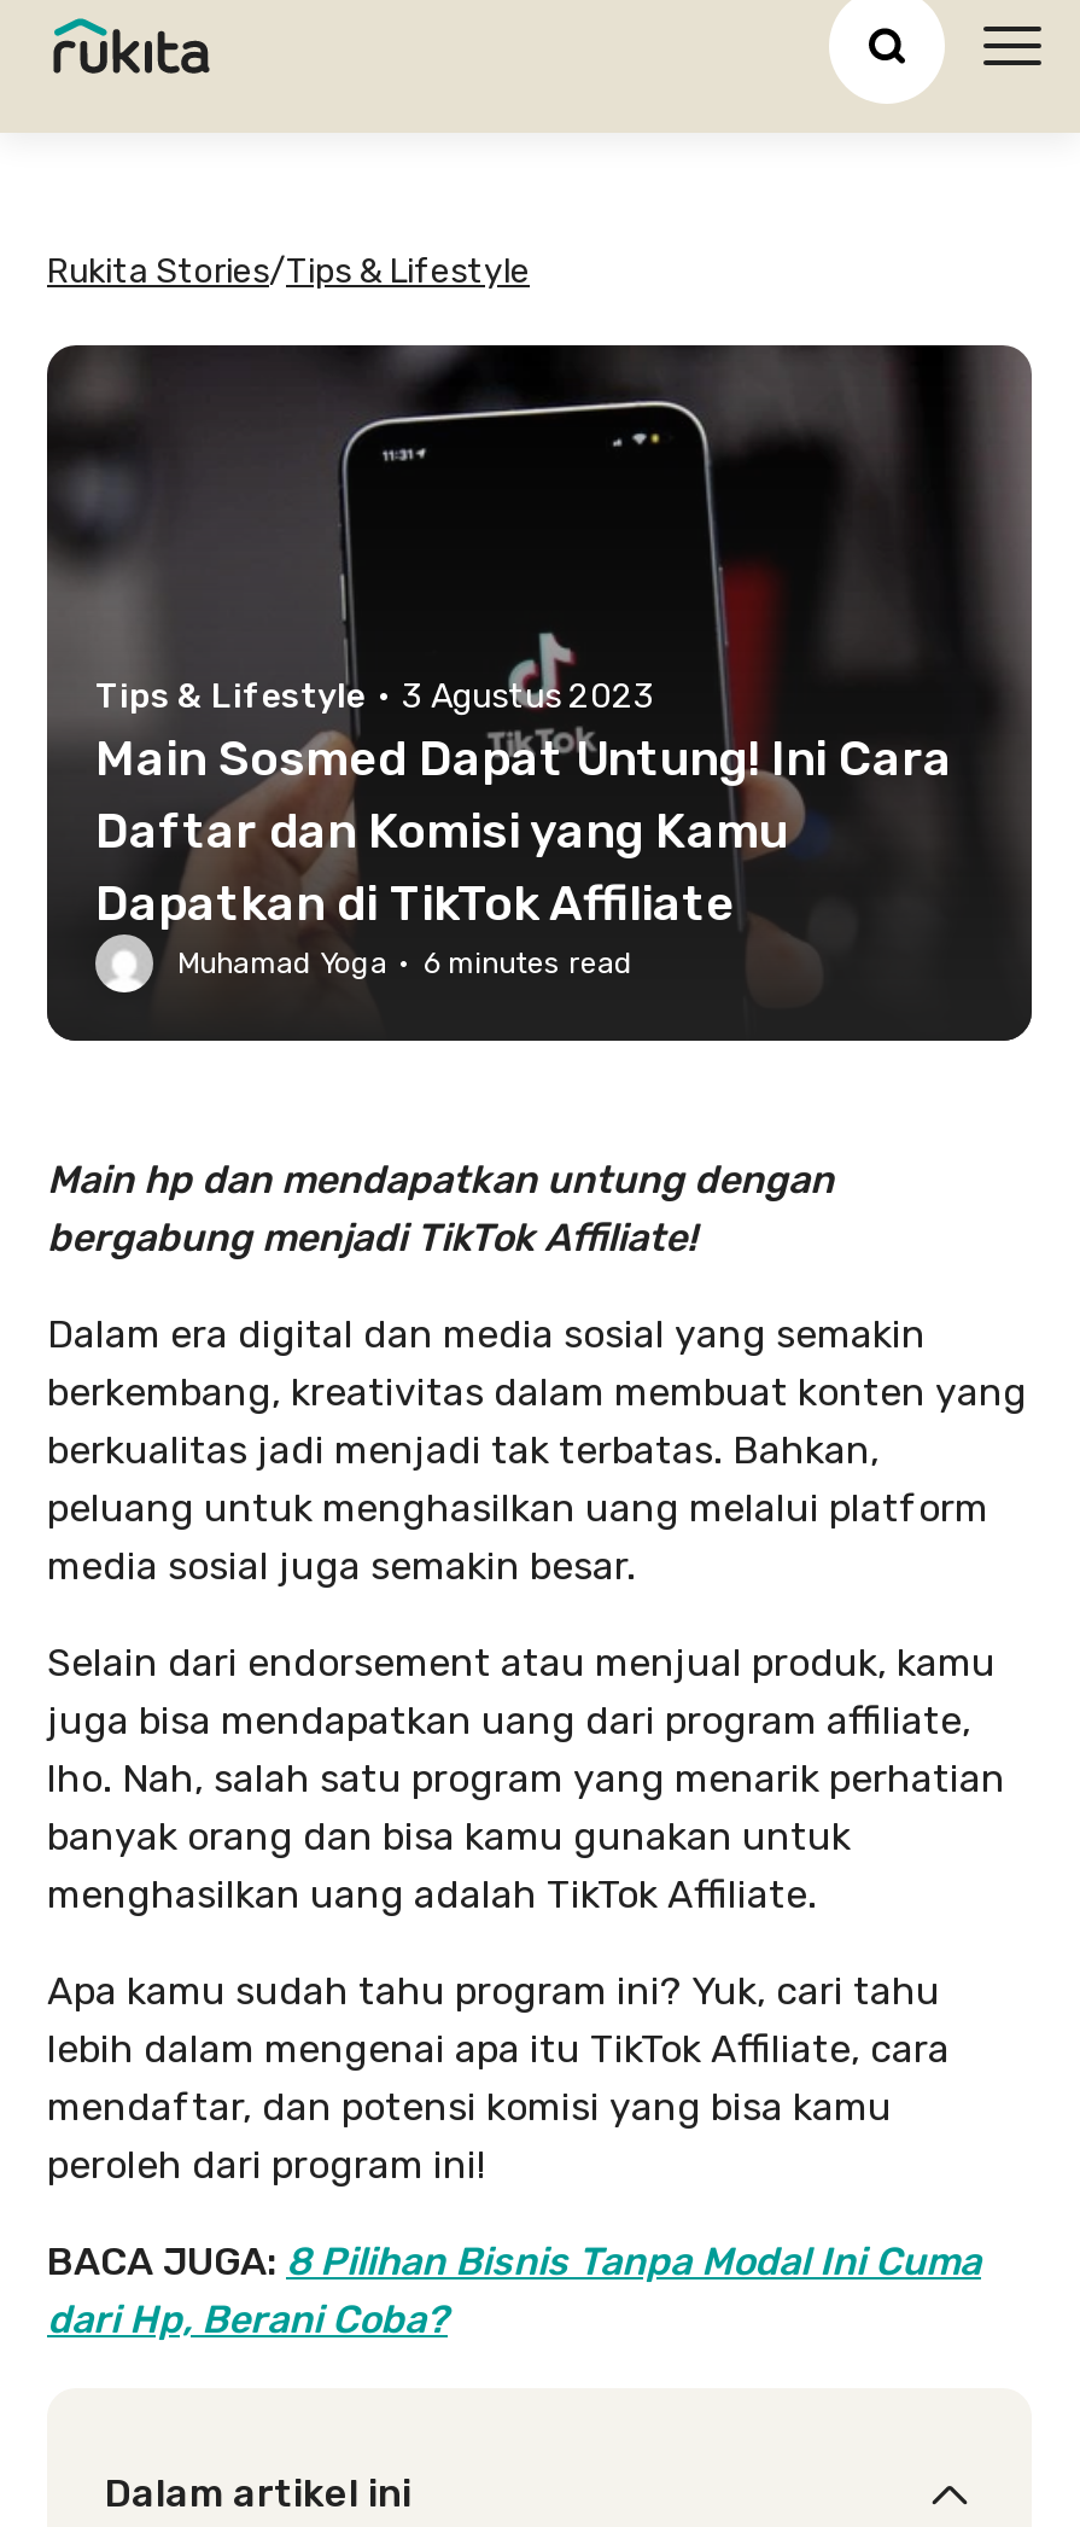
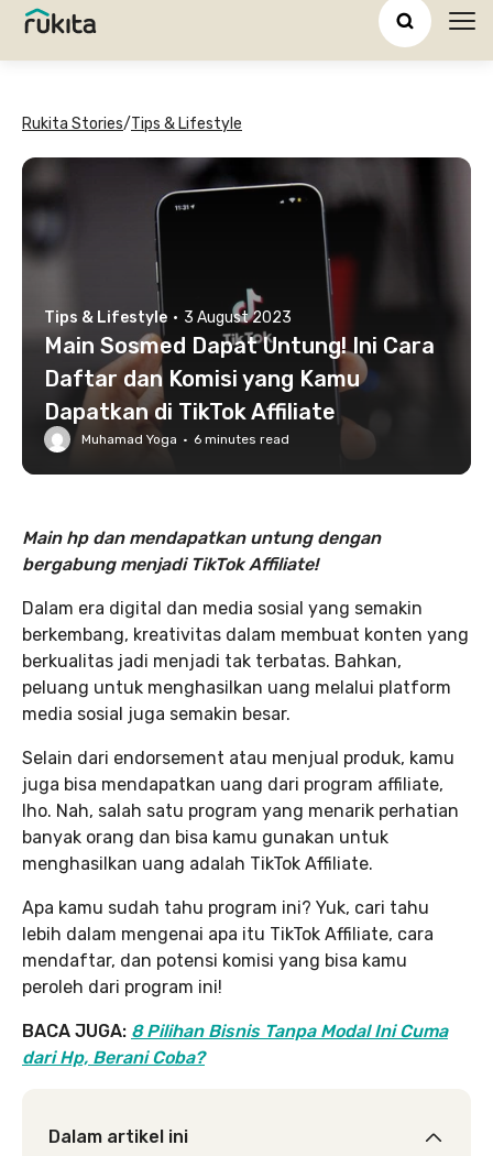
- Tips & Lifestyle · 3 Agustus 2023
+ Tips & Lifestyle · 3 August 2023
